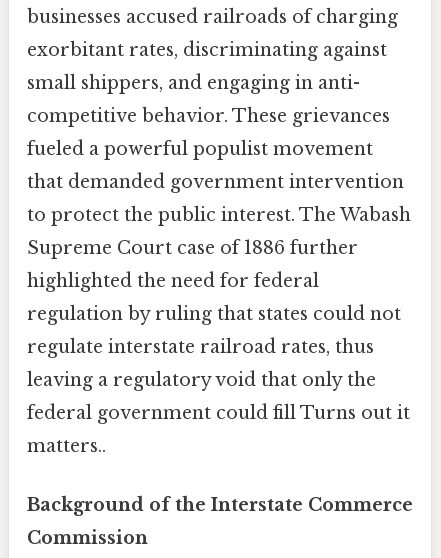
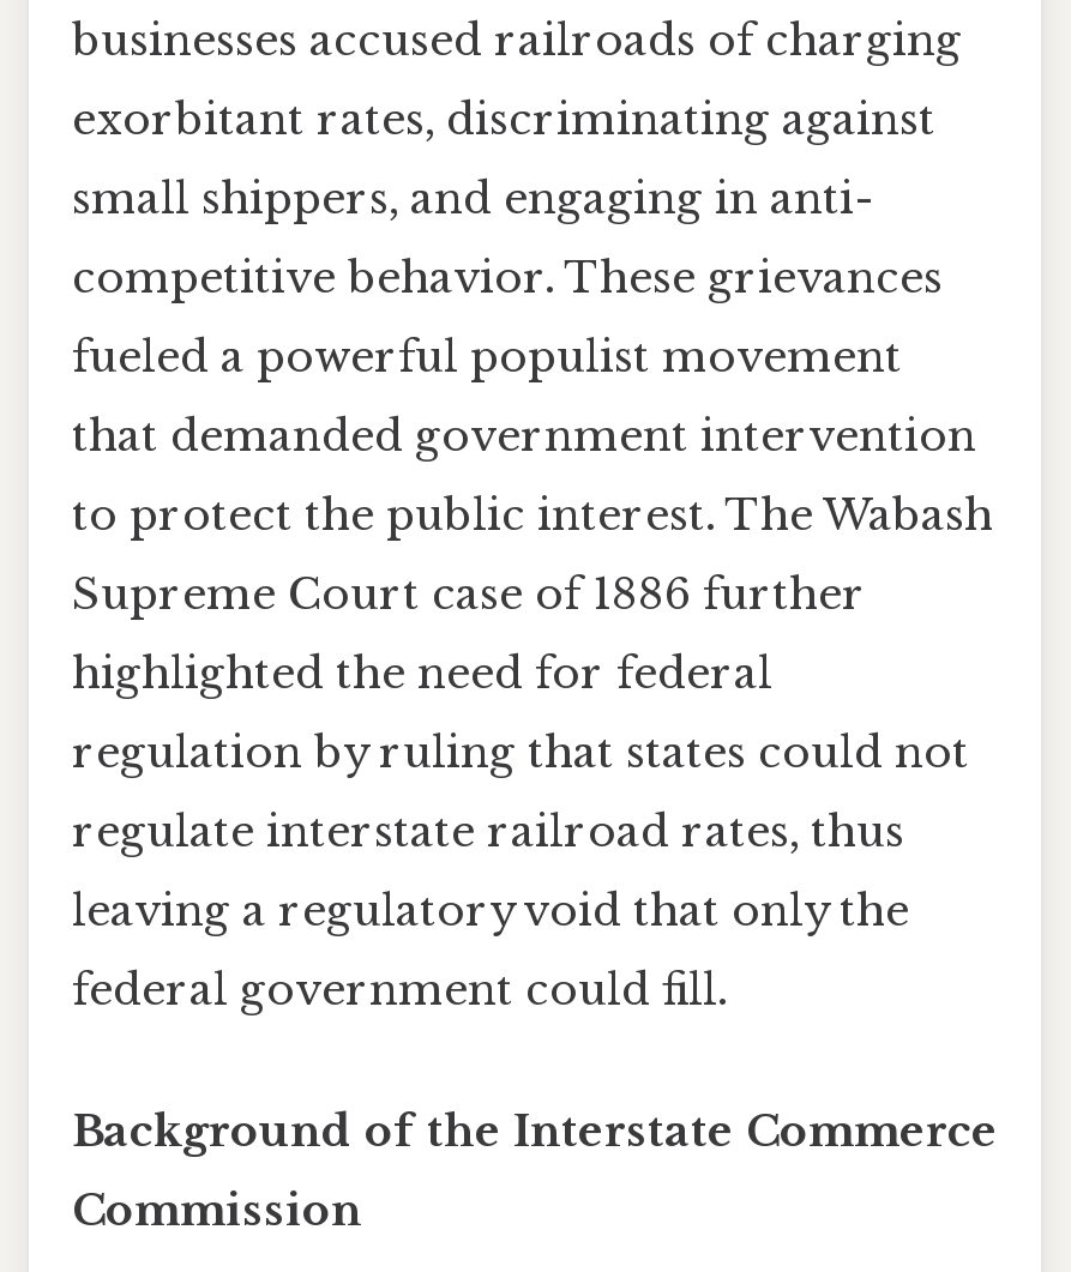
- federal government could fill Turns out it
- matters..
+ federal government could fill.
